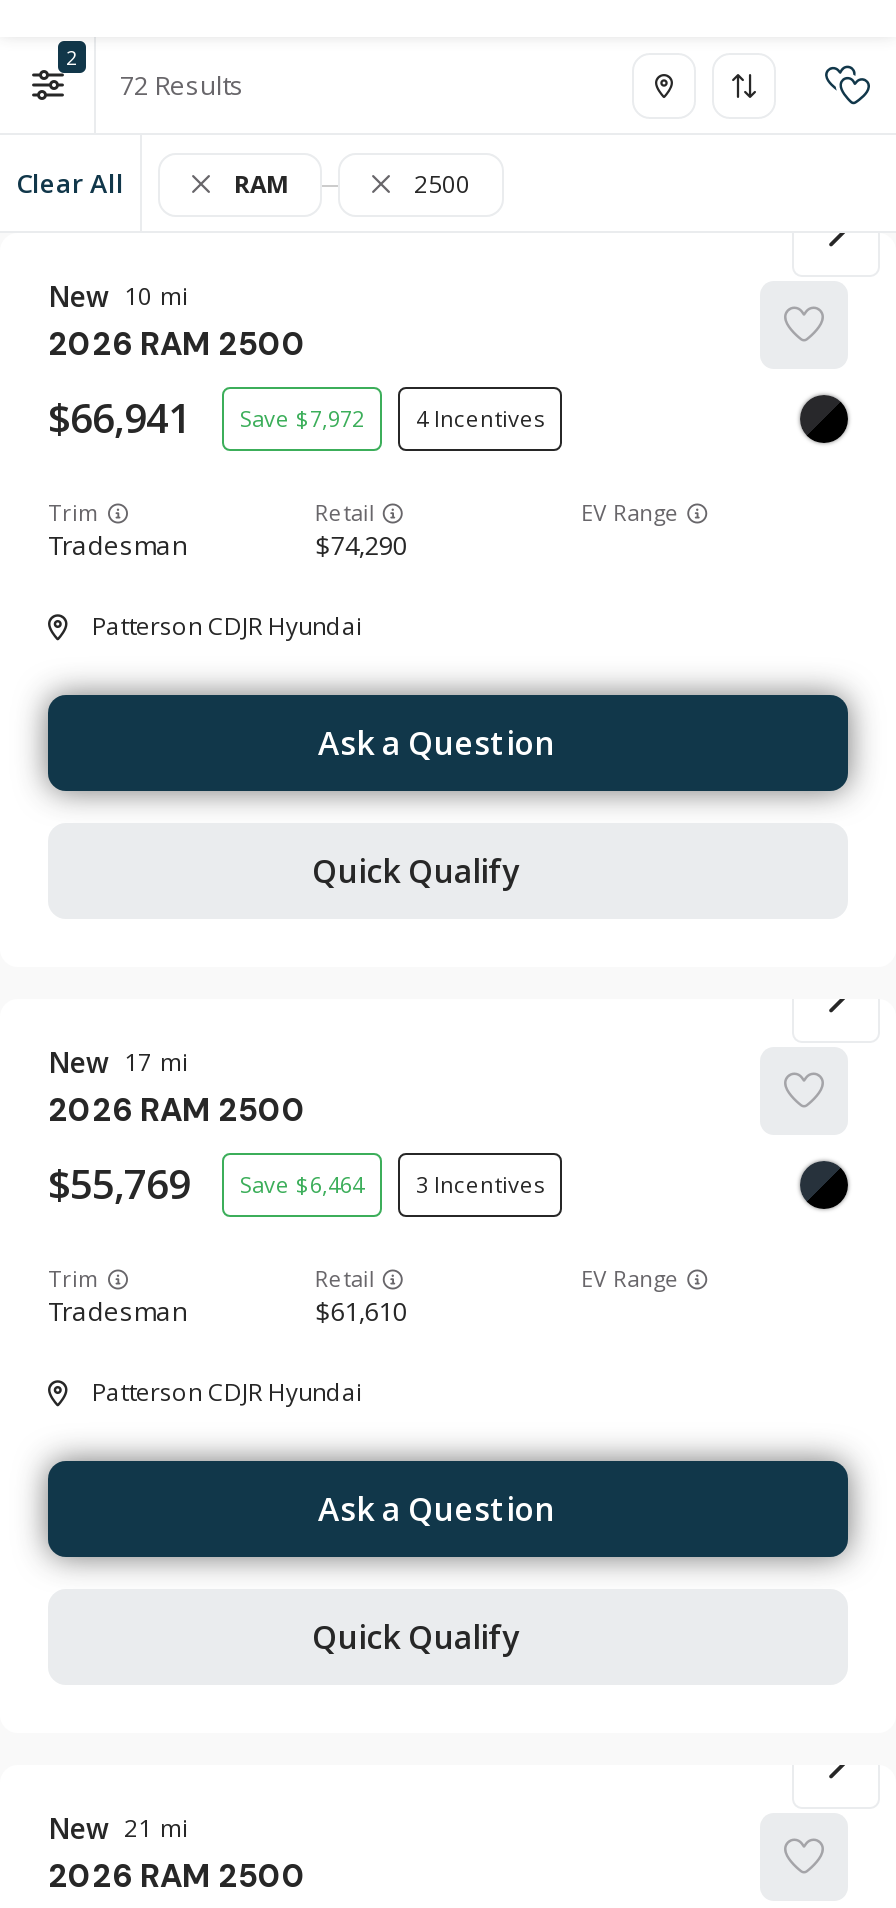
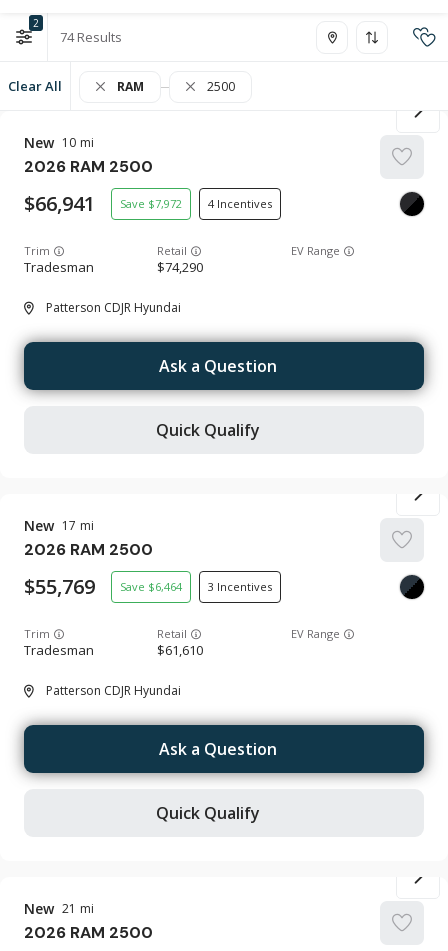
- 72
+ 74
